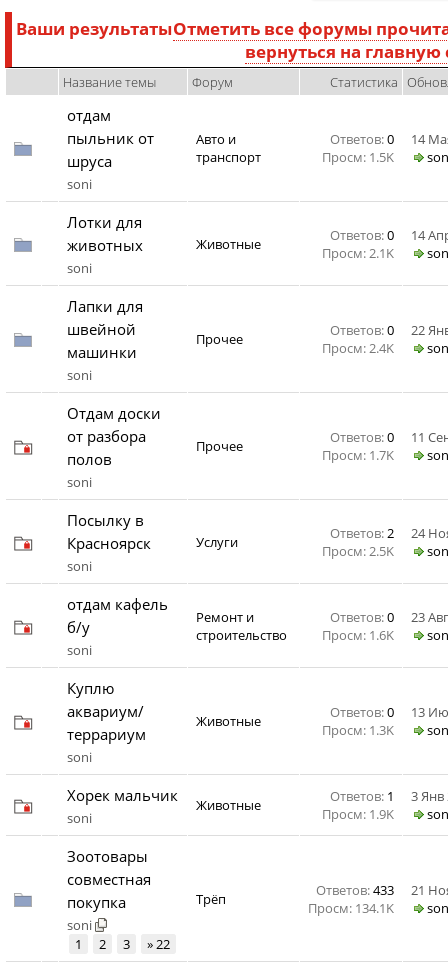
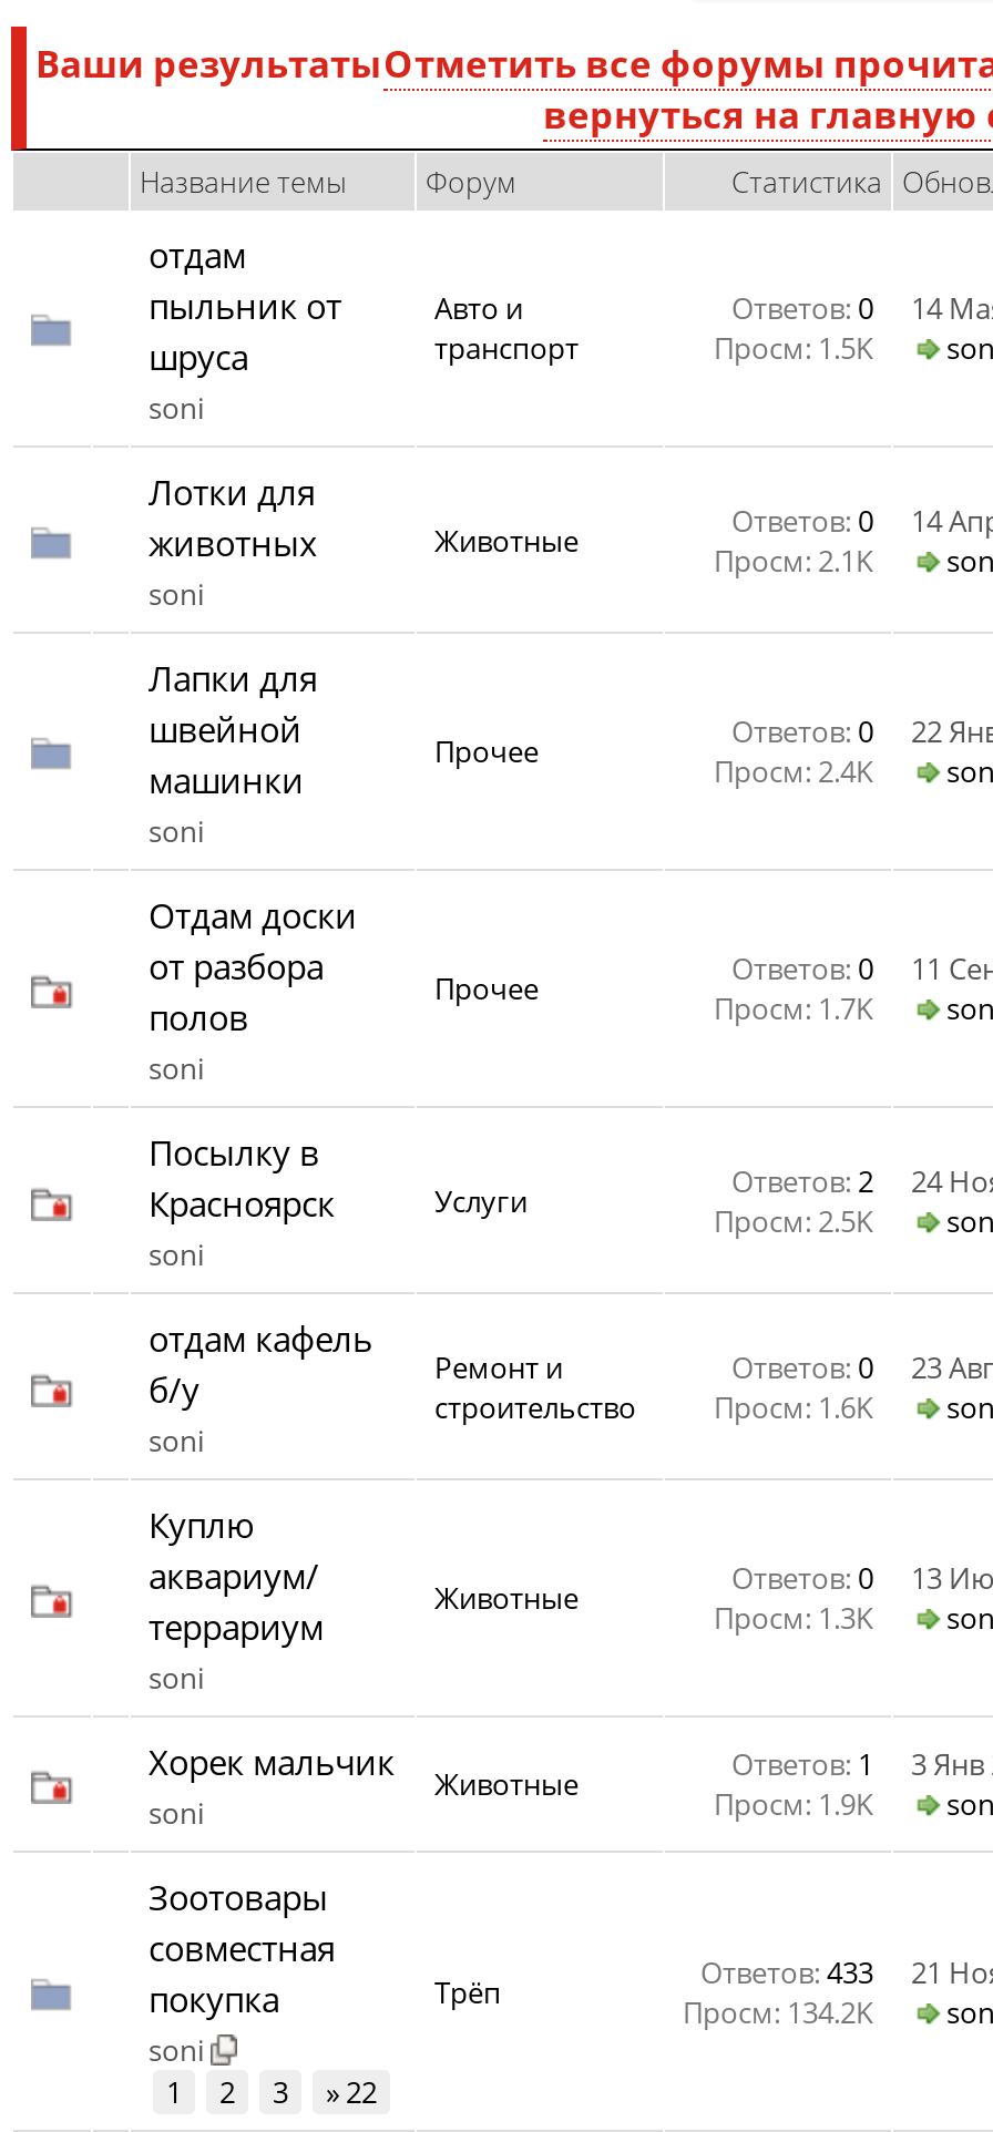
- Просм: 134.1K
+ Просм: 134.2K
